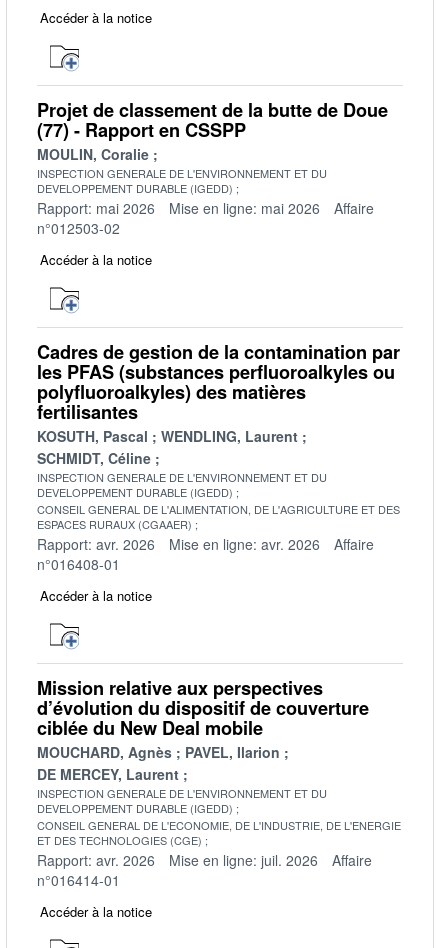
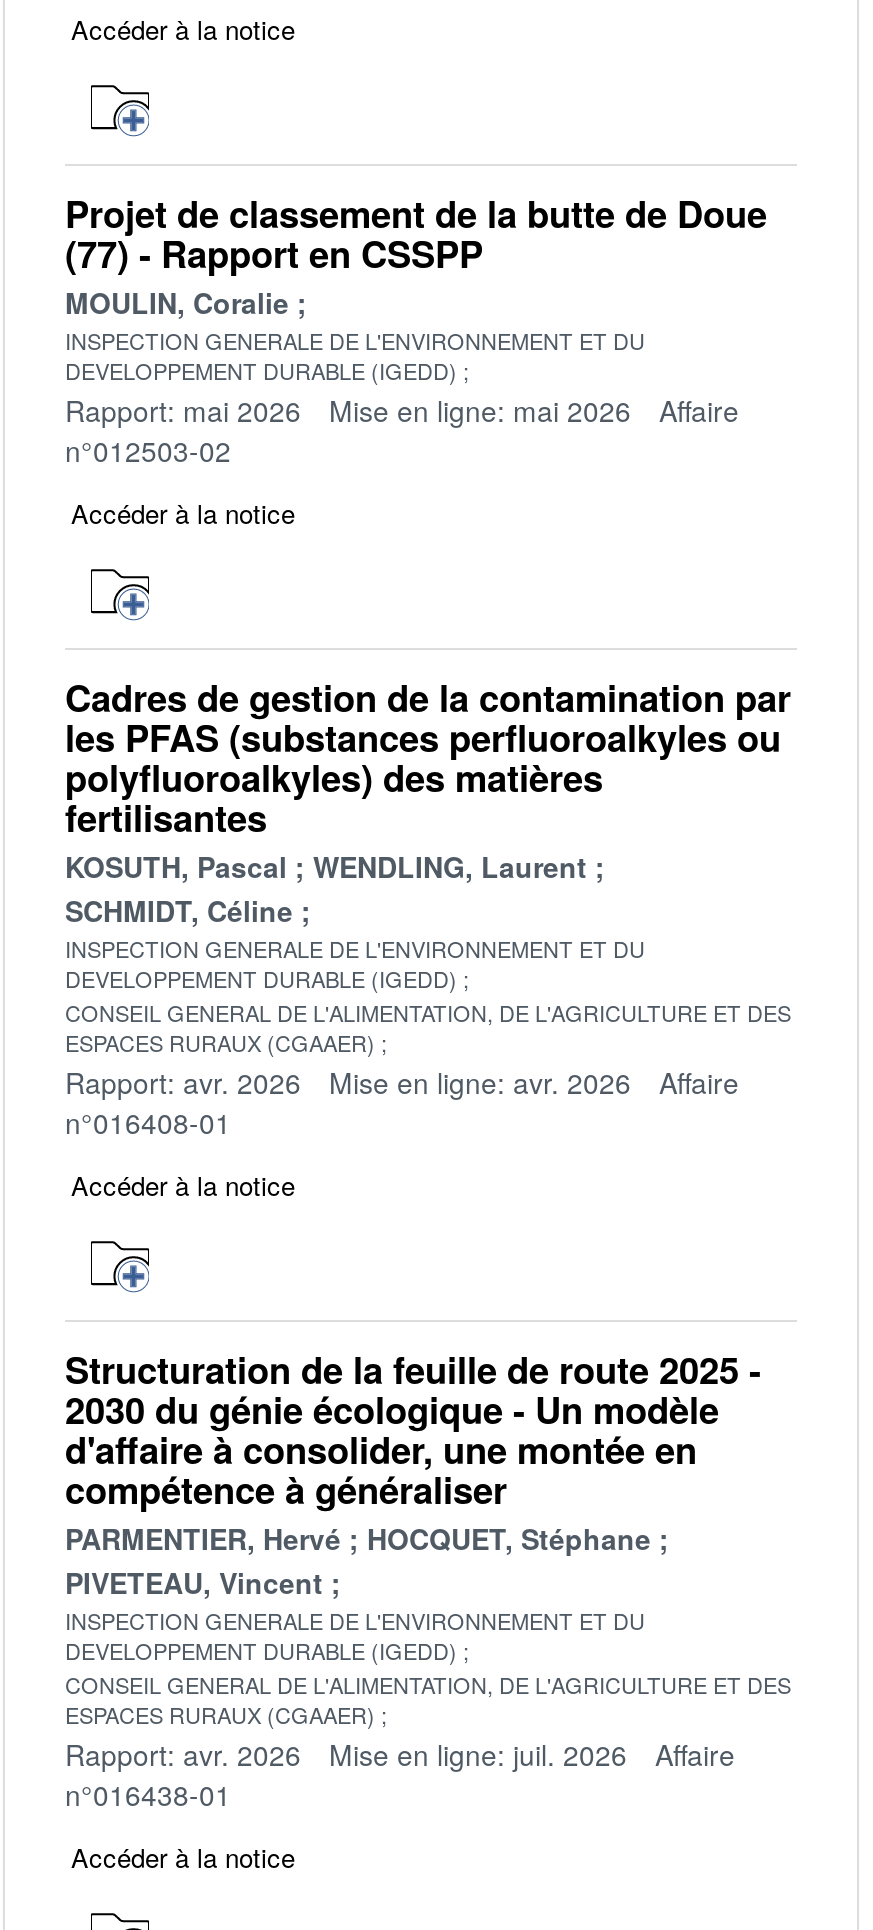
- Mission relative aux perspectives
- d’évolution du dispositif de couverture
- ciblée du New Deal mobile
- MOUCHARD, Agnès
- PAVEL, Ilarion
- DE MERCEY, Laurent
+ Structuration de la feuille de route 2025 -
+ 2030 du génie écologique - Un modèle
+ d'affaire à consolider, une montée en
+ compétence à généraliser
+ PARMENTIER, Hervé
+ HOCQUET, Stéphane
+ PIVETEAU, Vincent

- CONSEIL GENERAL DE L'ECONOMIE, DE L'INDUSTRIE, DE L'ENERGIE
- ET DES TECHNOLOGIES (CGE)
+ CONSEIL GENERAL DE L'ALIMENTATION, DE L'AGRICULTURE ET DES
+ ESPACES RURAUX (CGAAER)

- n°016414-01
+ n°016438-01
